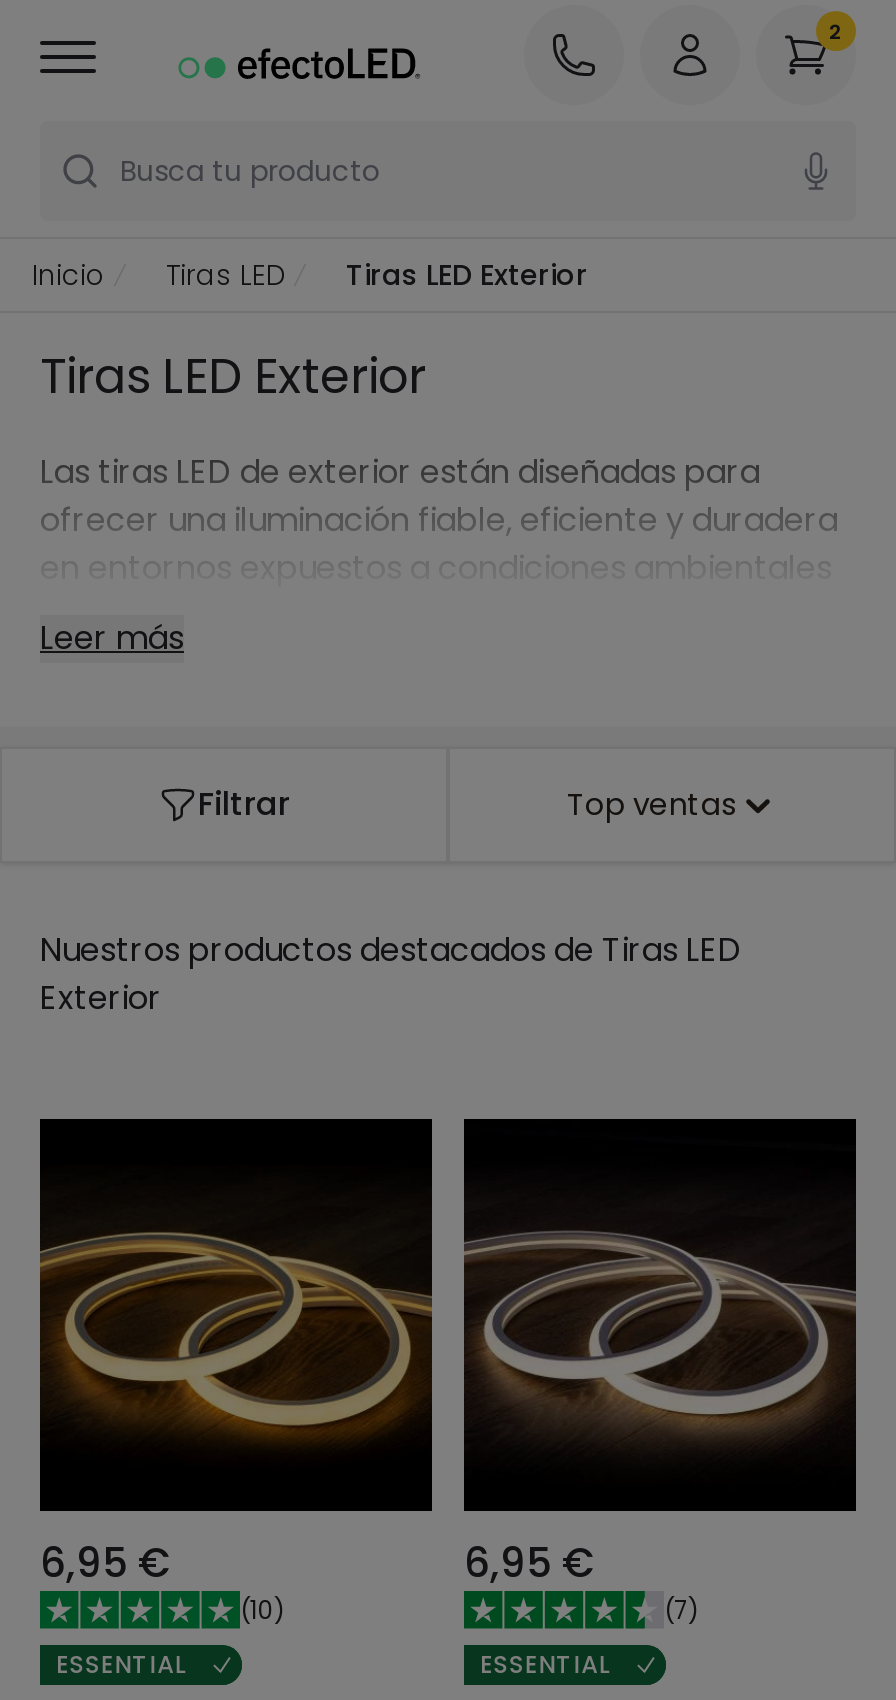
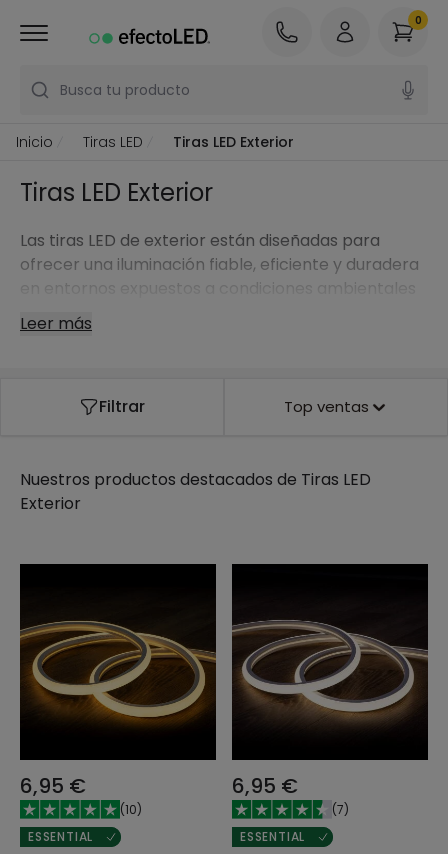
- 2
+ 0
